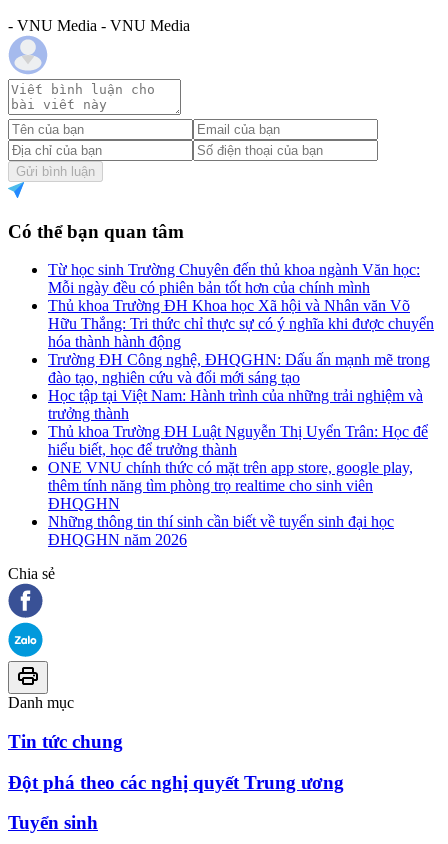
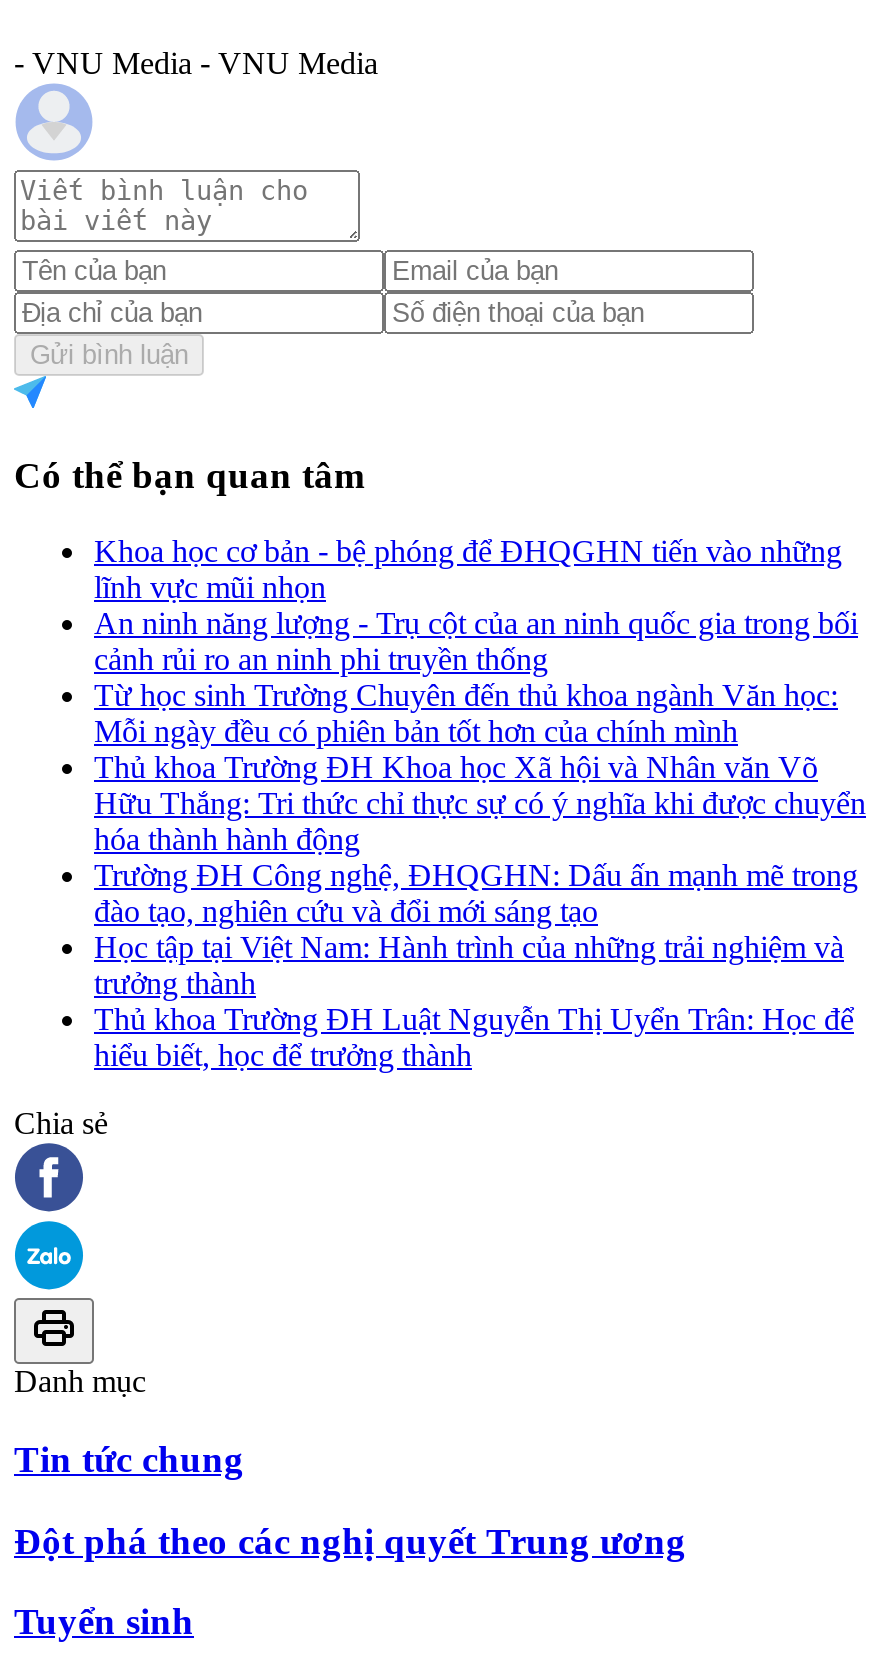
+ Khoa học cơ bản - bệ phóng để ĐHQGHN tiến vào những
+ lĩnh vực mũi nhọn
+ An ninh năng lượng - Trụ cột của an ninh quốc gia trong bối
+ cảnh rủi ro an ninh phi truyền thống

moved down: Từ học sinh Trường Chuyên đến thủ khoa ngành Văn học: | Mỗi ngày đều có phiên bản tốt hơn của chính mình | Thủ khoa Trường ĐH Khoa học Xã hội và Nhân văn Võ | ... | Thủ khoa Trường ĐH Luật Nguyễn Thị Uyển Trân: Học để | hiểu biết, học để trưởng thành

- ONE VNU chính thức có mặt trên app store, google play,
- thêm tính năng tìm phòng trọ realtime cho sinh viên
- ĐHQGHN
- Những thông tin thí sinh cần biết về tuyển sinh đại học
- ĐHQGHN năm 2026
